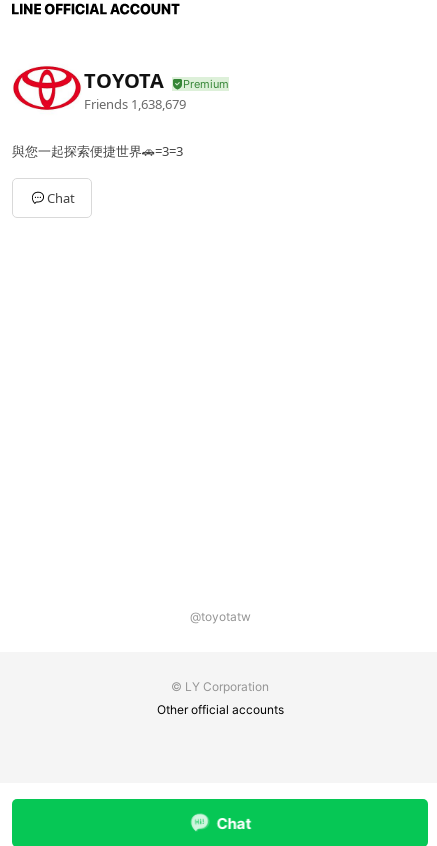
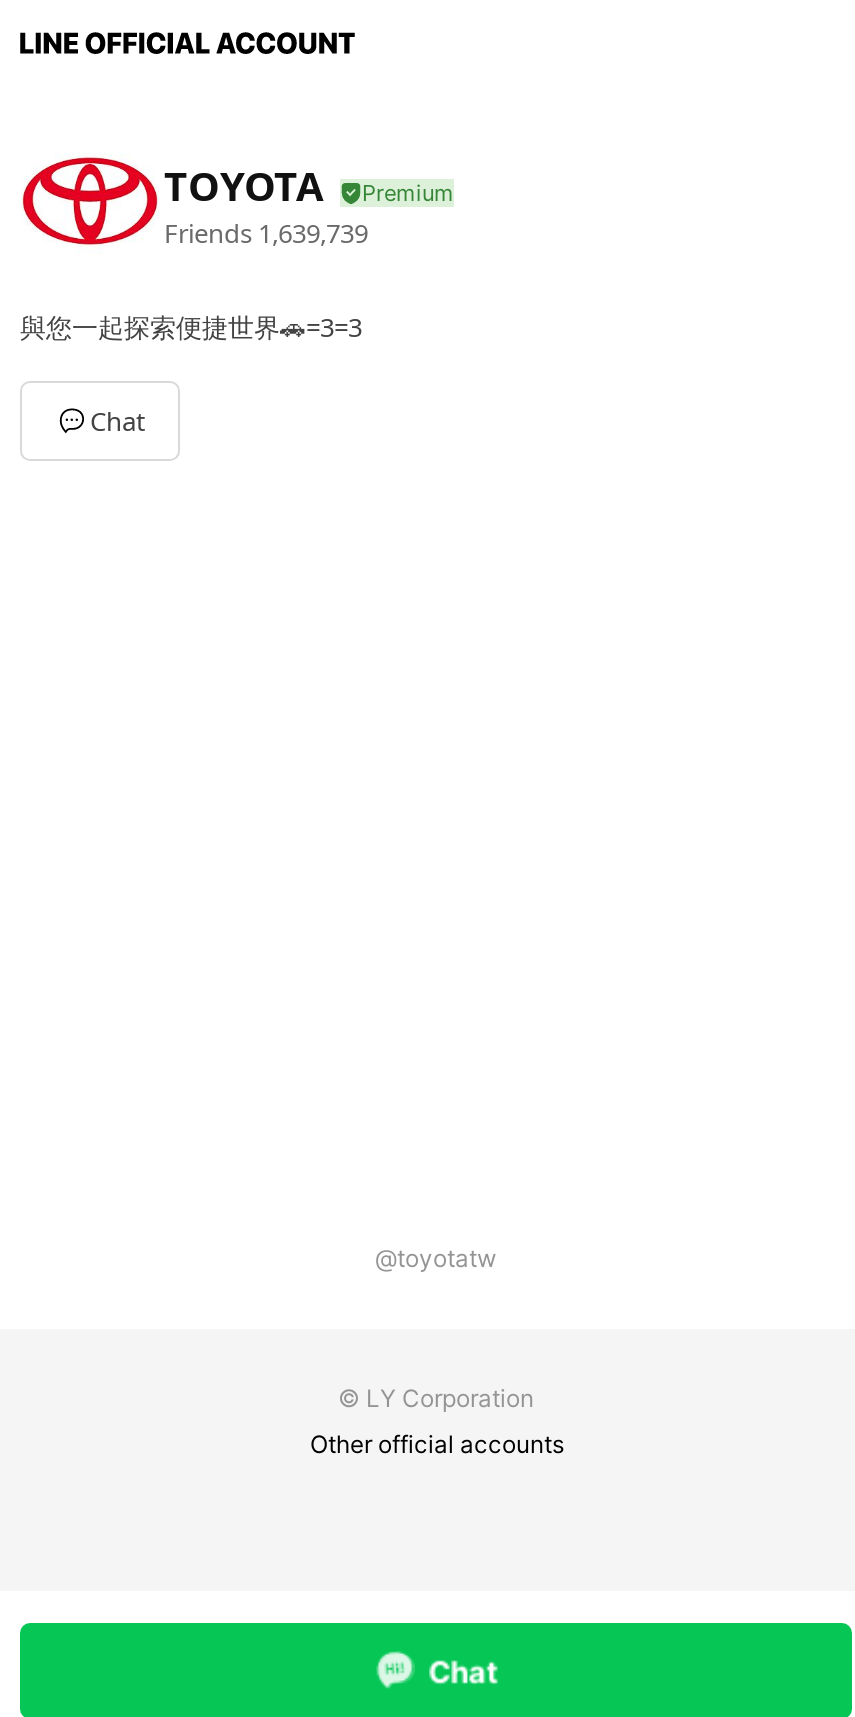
- Friends 1,638,679
+ Friends 1,639,739
